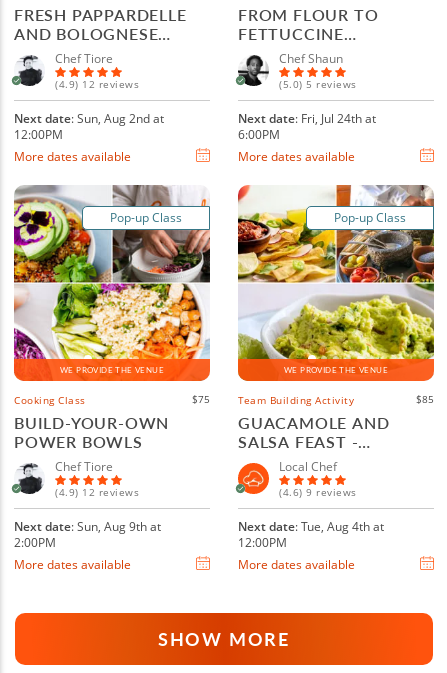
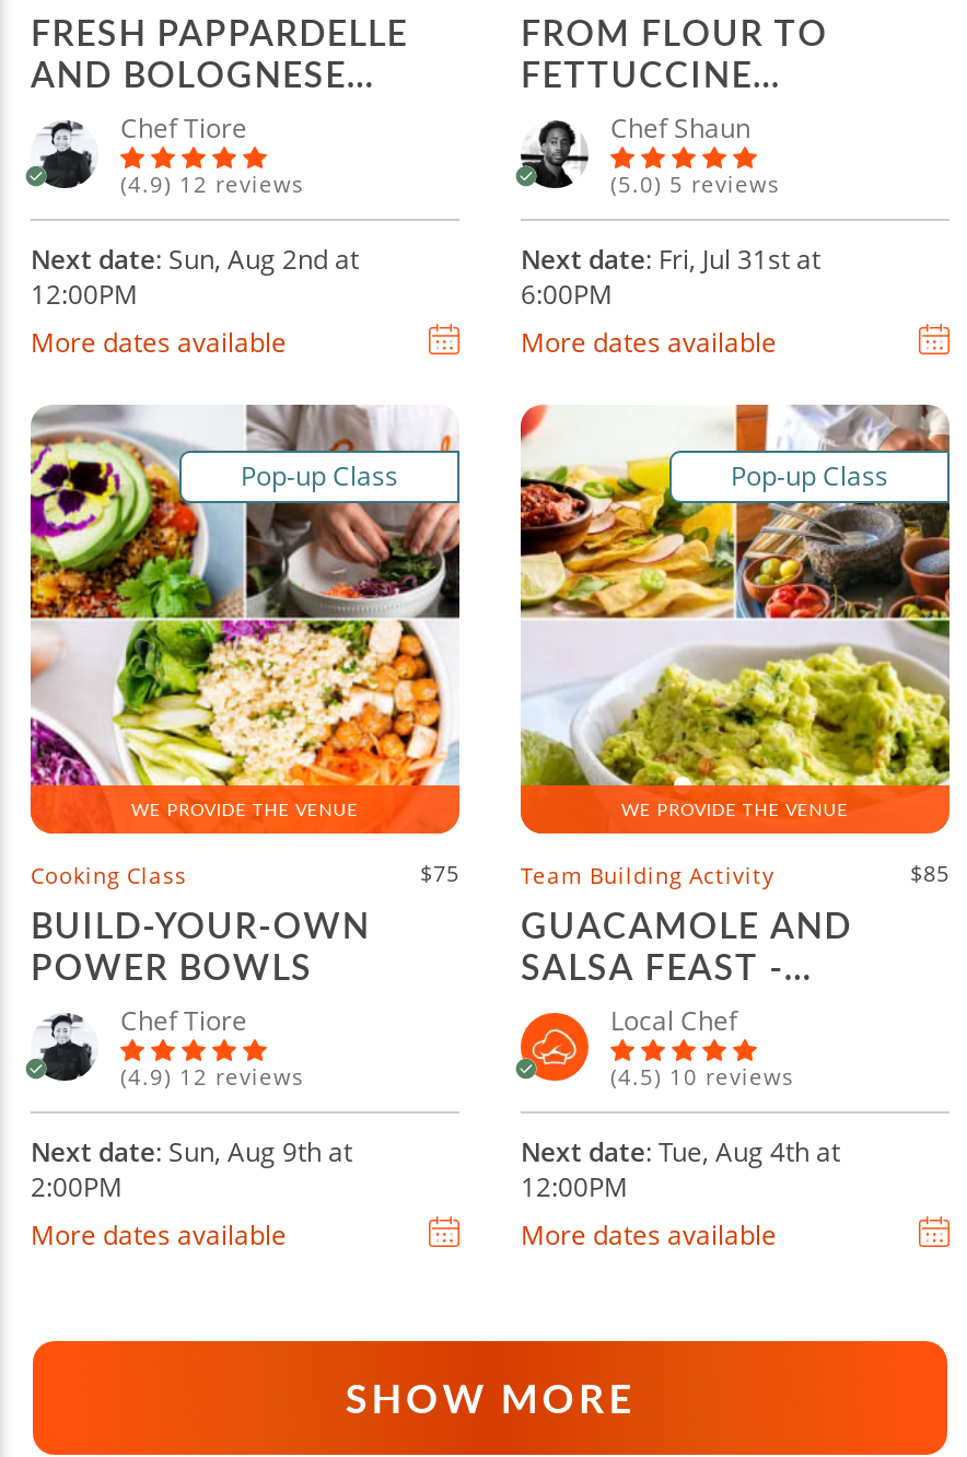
- Next date: Fri, Jul 24th at
+ Next date: Fri, Jul 31st at

- (4.6) 9 reviews
+ (4.5) 10 reviews
